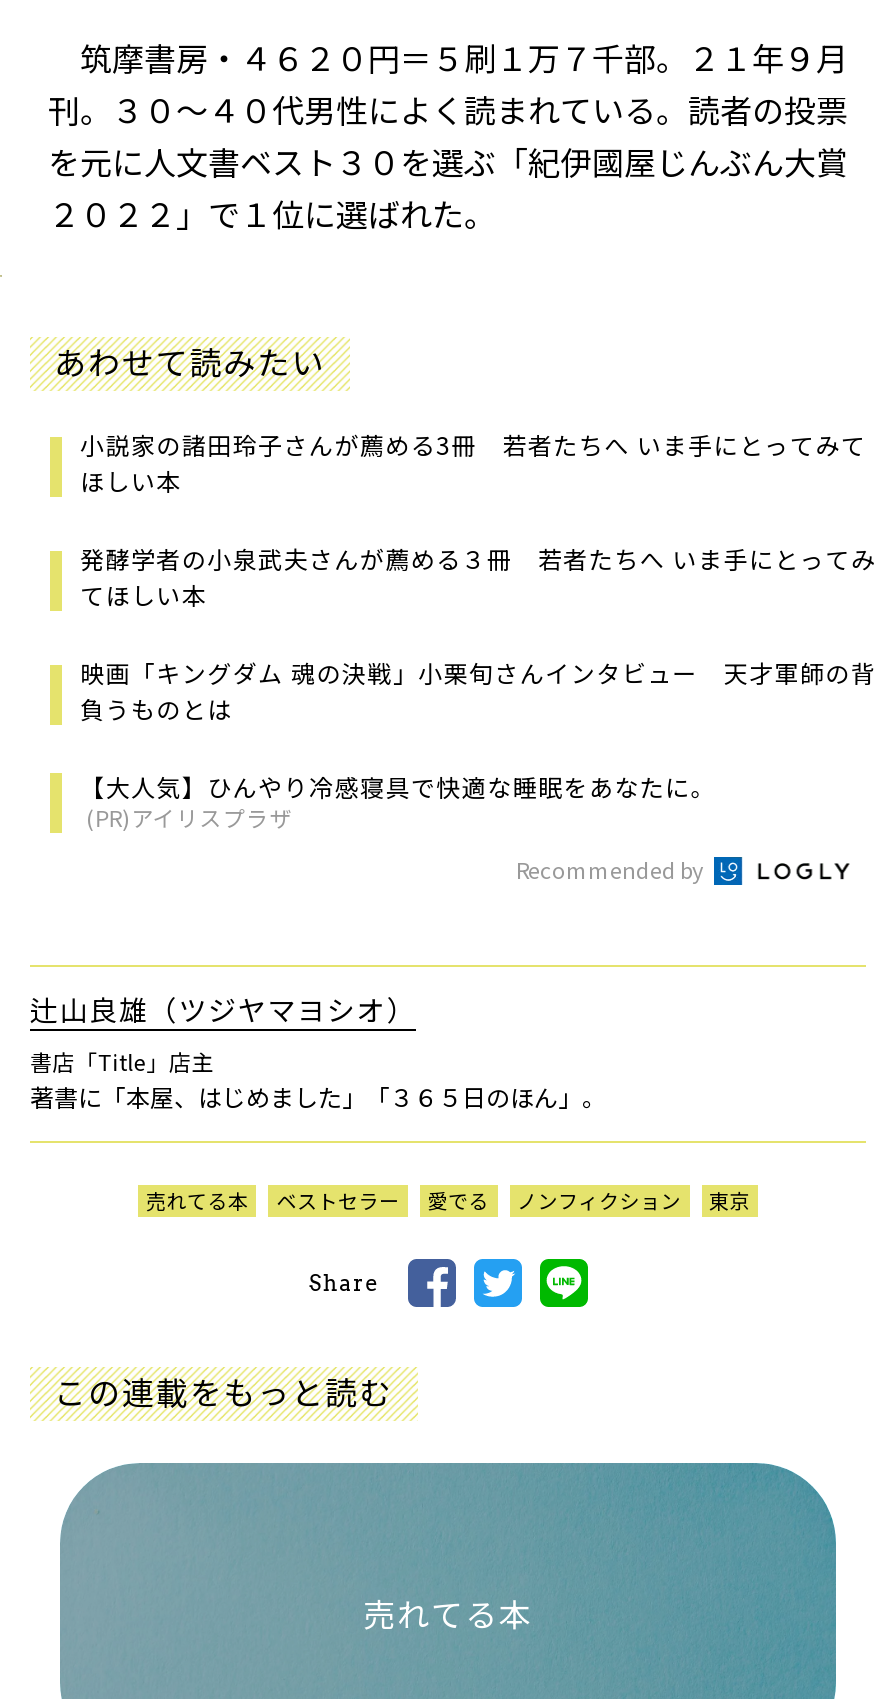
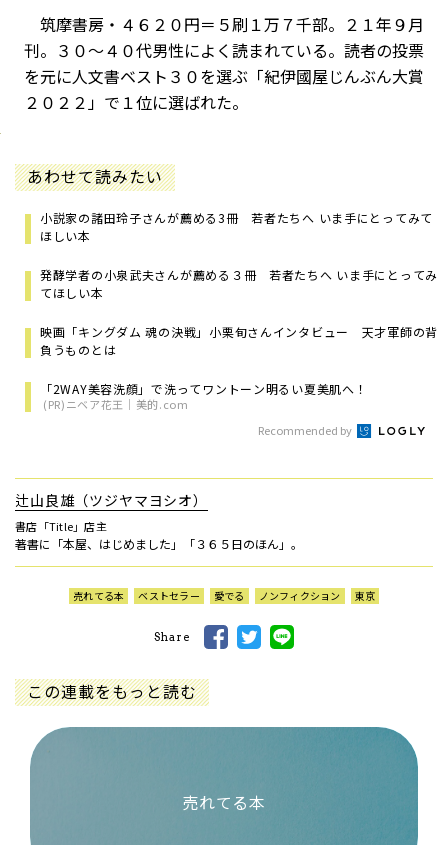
- 【大人気】ひんやり冷感寝具で快適な睡眠をあなたに。
- (PR)アイリスプラザ
+ 「2WAY美容洗顔」で洗ってワントーン明るい夏美肌へ！
+ (PR)ニベア花王｜美的.com
